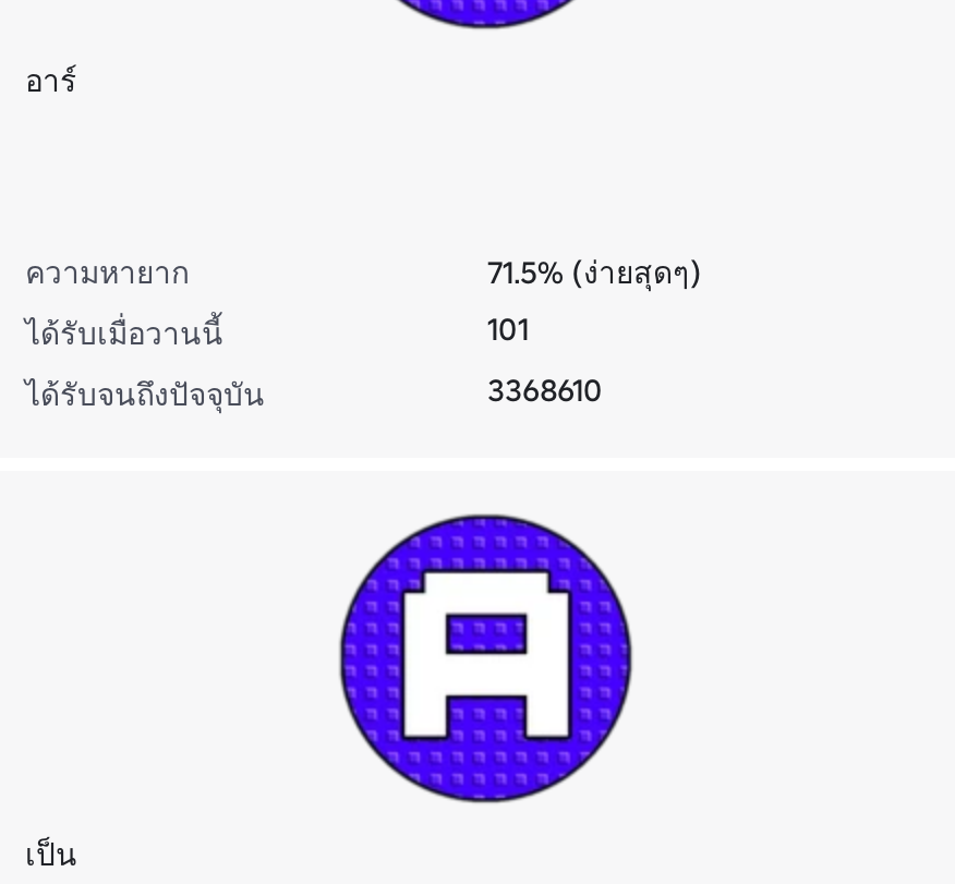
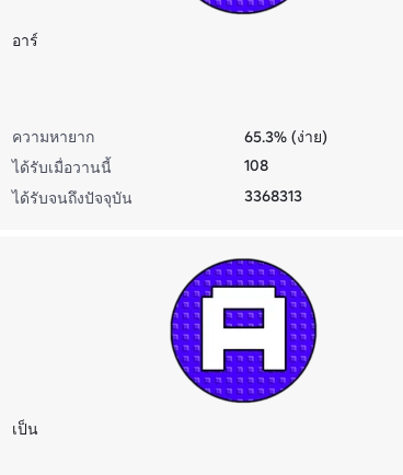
- 71.5% (ง่ายสุดๆ)
+ 65.3% (ง่าย)

- 101
+ 108

- 3368610
+ 3368313
